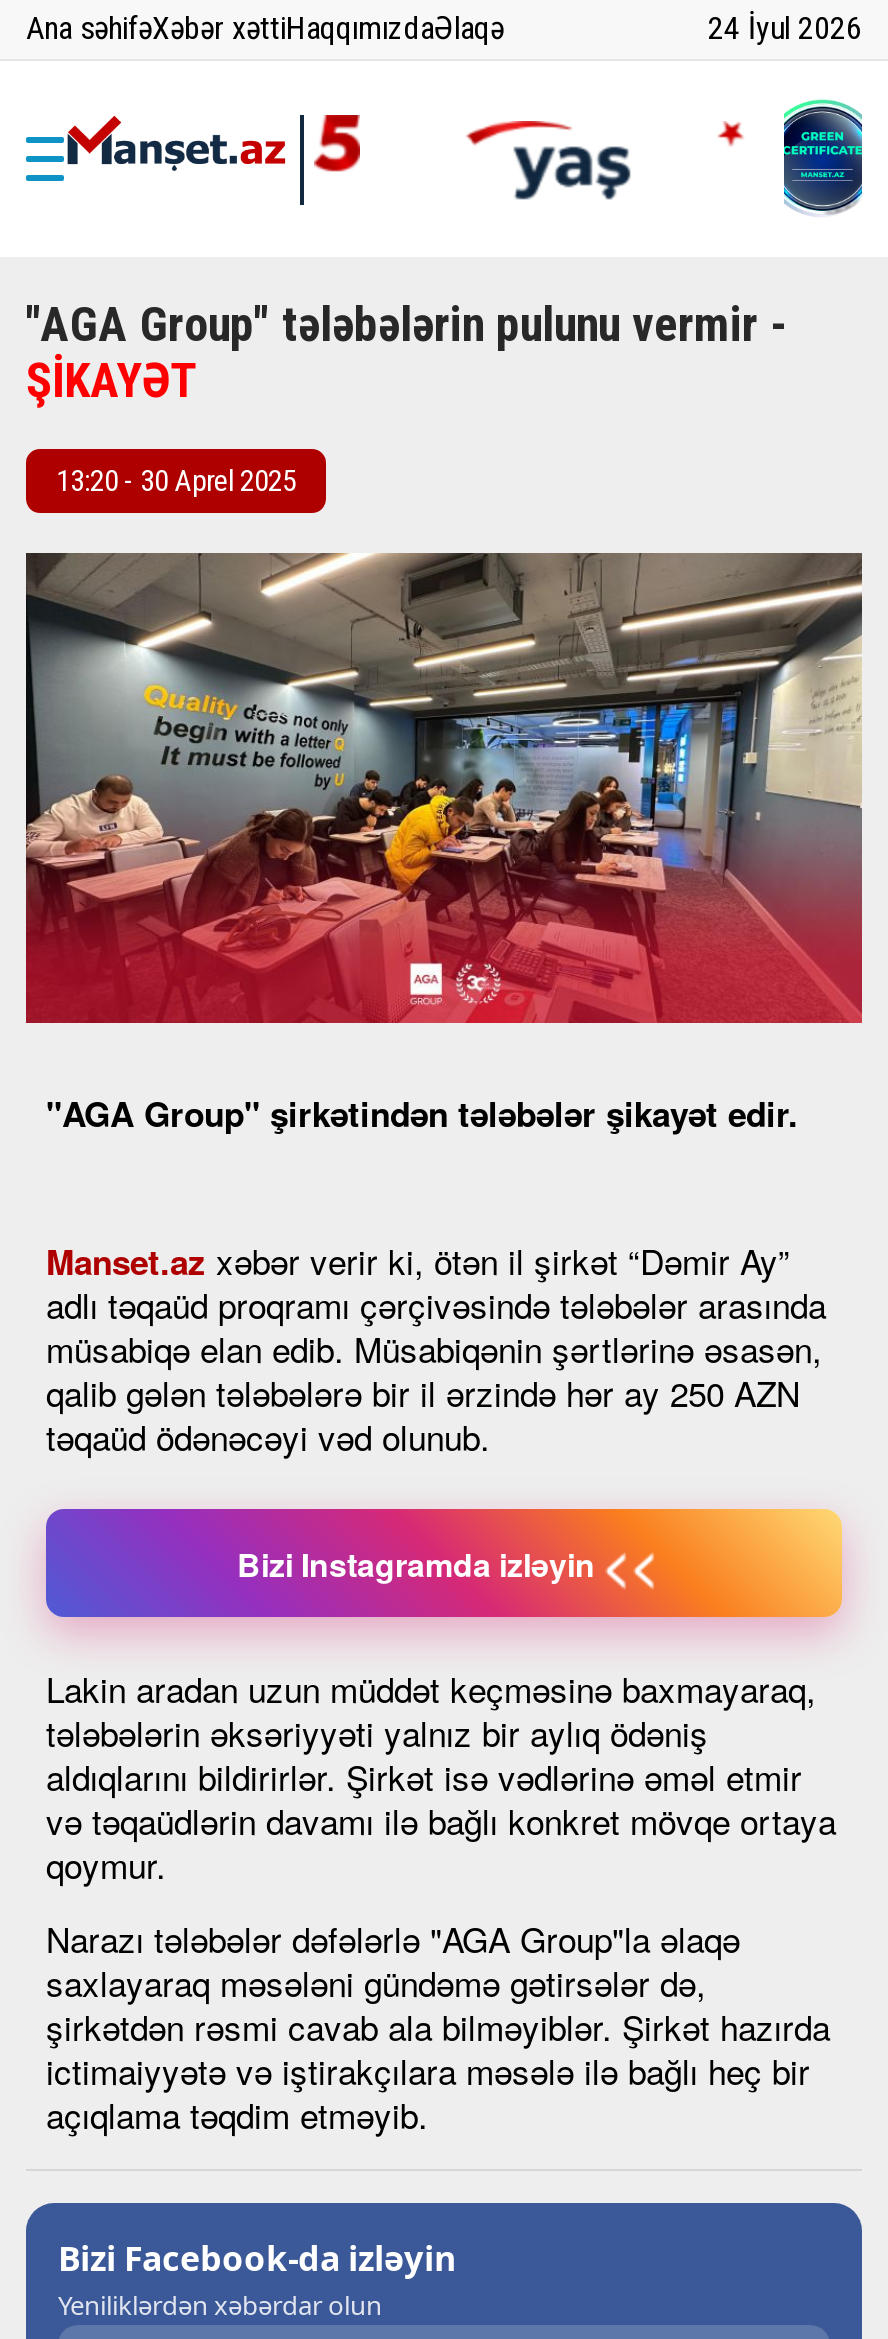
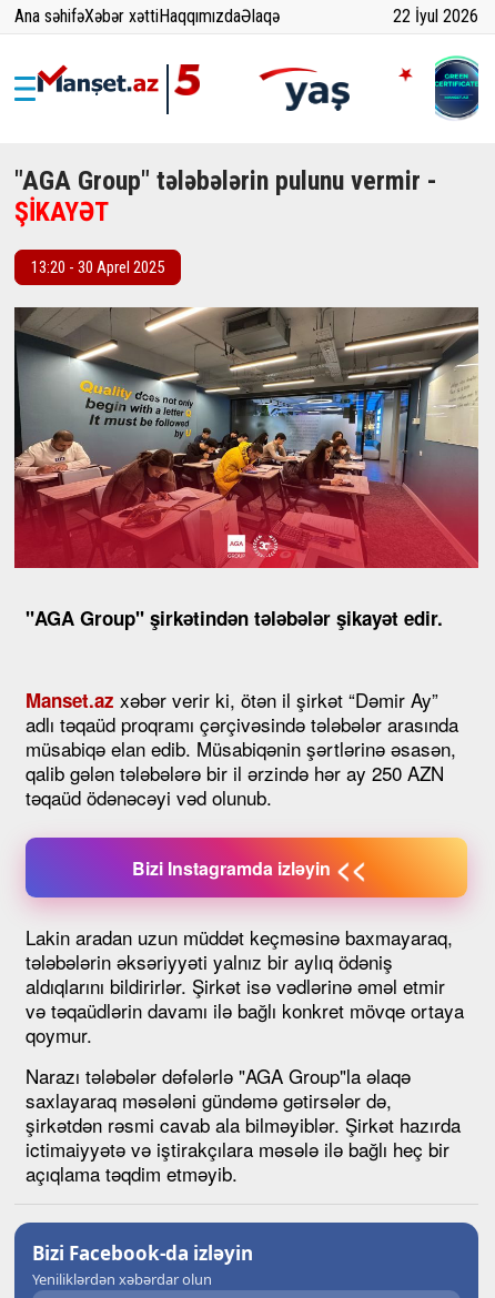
- 24 İyul 2026
+ 22 İyul 2026
